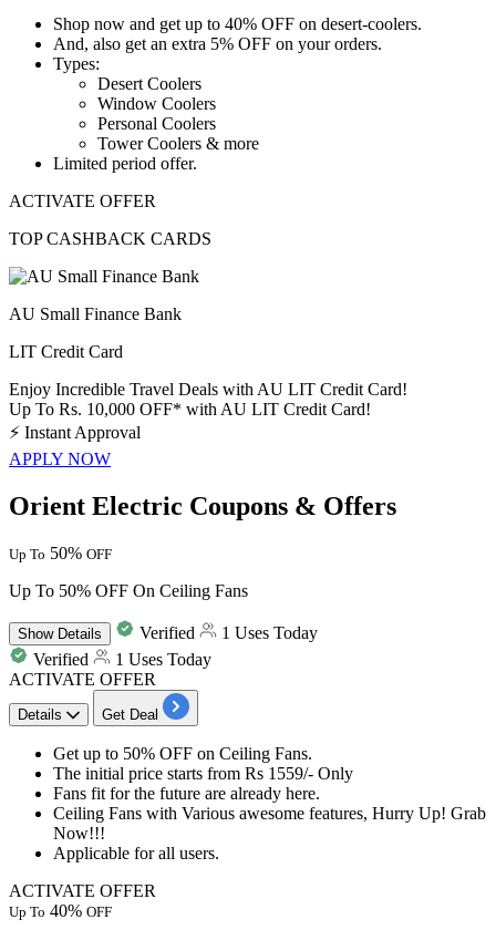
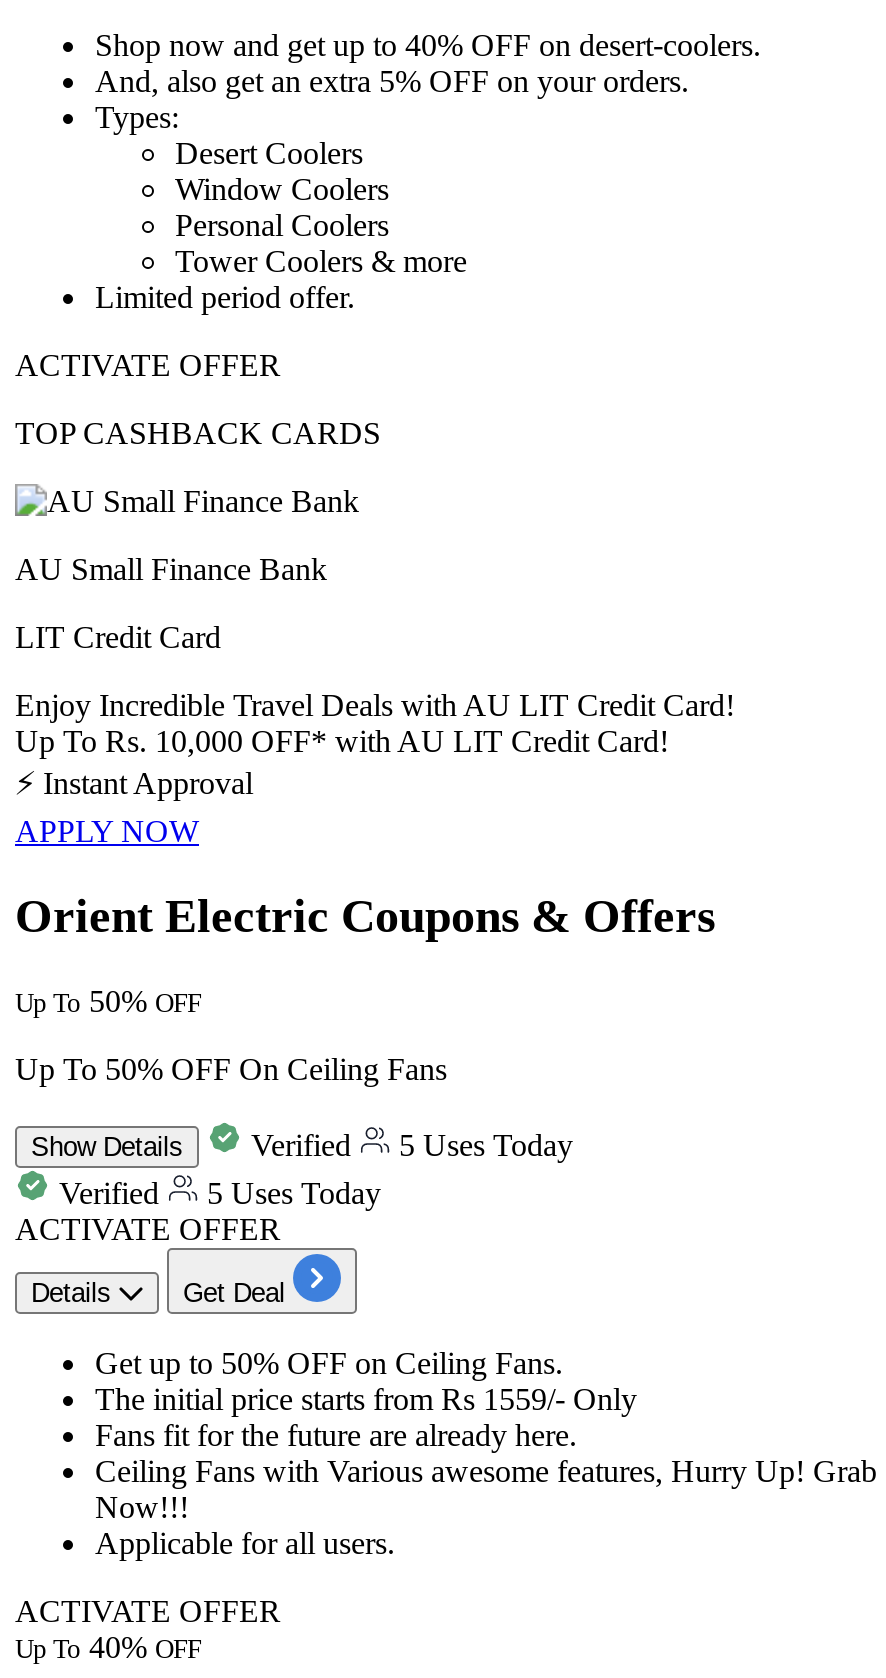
- Verified 1 Uses Today
+ Verified 5 Uses Today

- Verified 1 Uses Today
+ Verified 5 Uses Today
